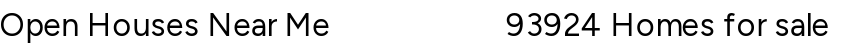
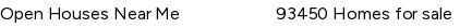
- 93924 Homes for sale
+ 93450 Homes for sale
